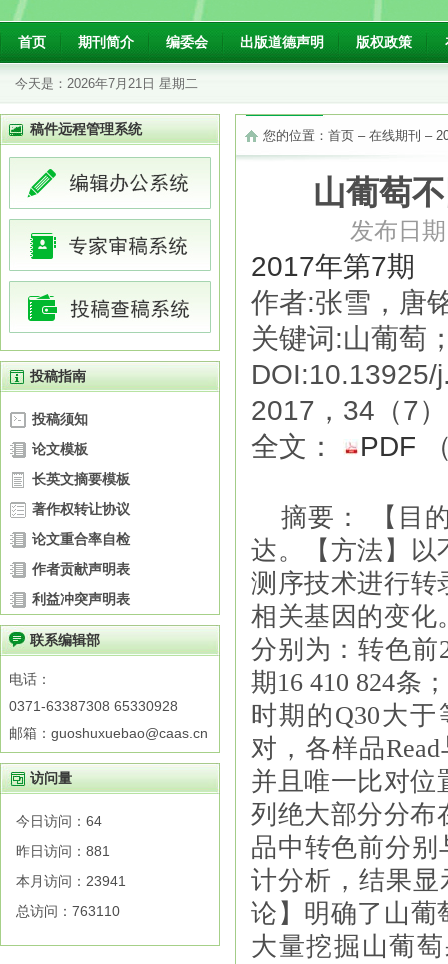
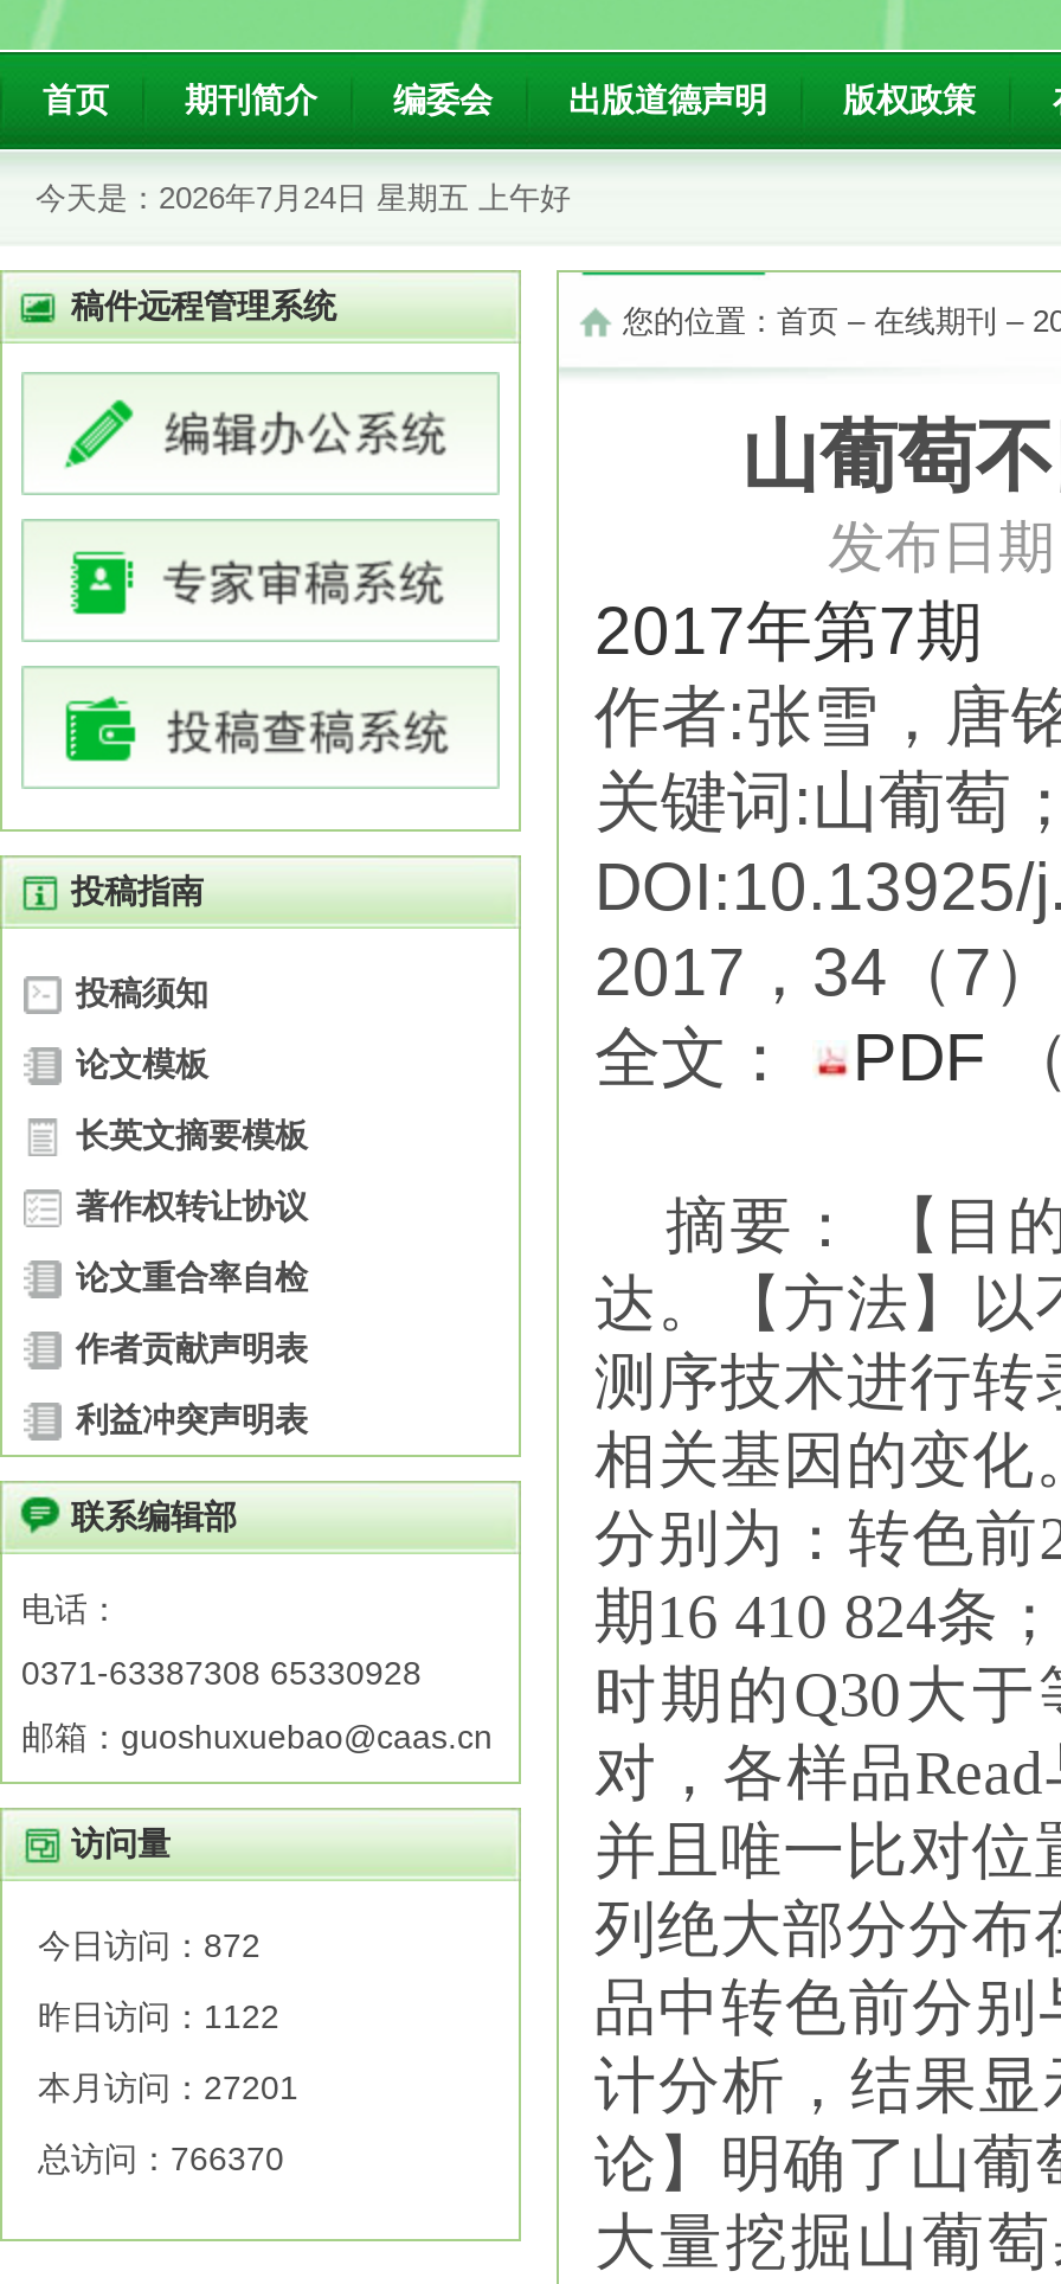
- 今天是：2026年7月21日 星期二
+ 今天是：2026年7月24日 星期五 上午好

- 今日访问：64
+ 今日访问：872

- 昨日访问：881
+ 昨日访问：1122

- 本月访问：23941
+ 本月访问：27201

- 总访问：763110
+ 总访问：766370
